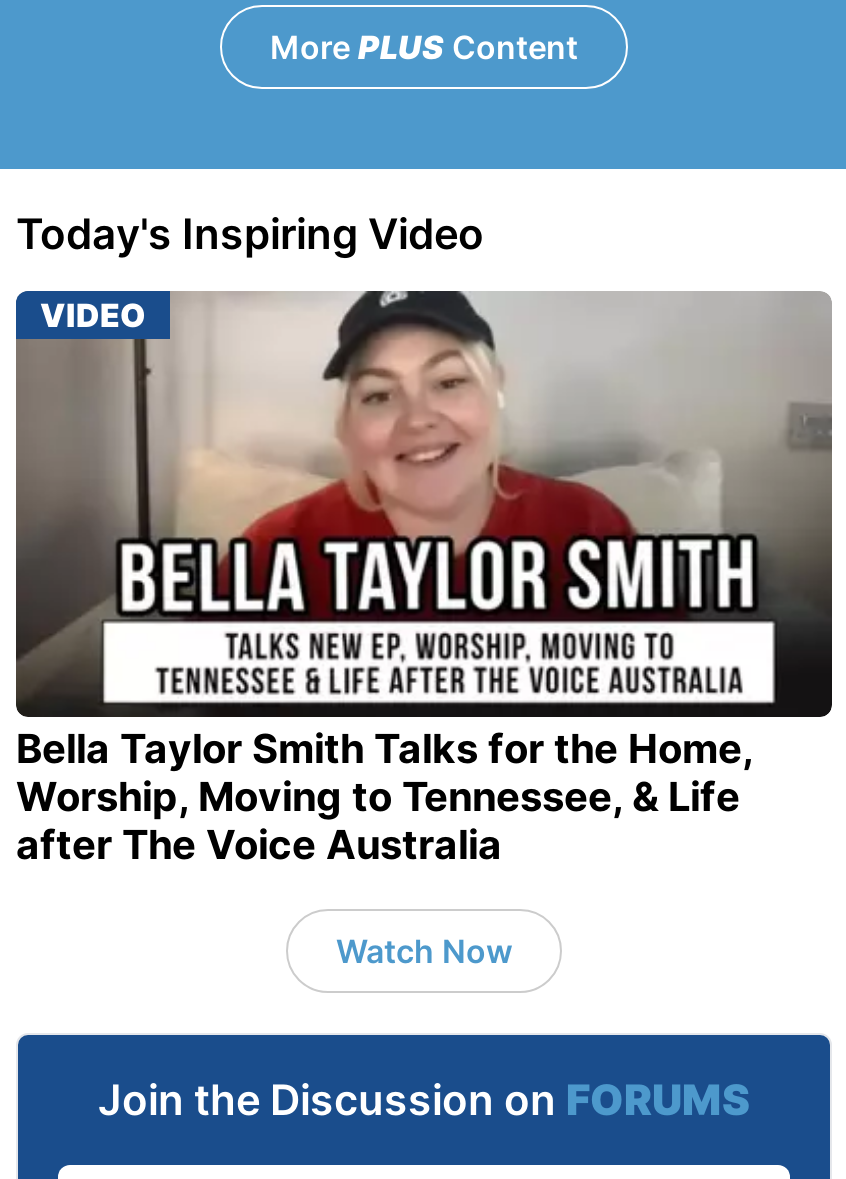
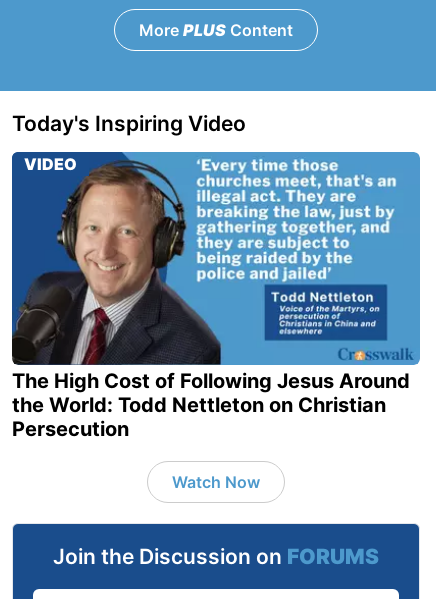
- [image]
- Bella Taylor Smith Talks for the Home,
- Worship, Moving to Tennessee, & Life
- after The Voice Australia
+ [image]
+ The High Cost of Following Jesus Around
+ the World: Todd Nettleton on Christian
+ Persecution
